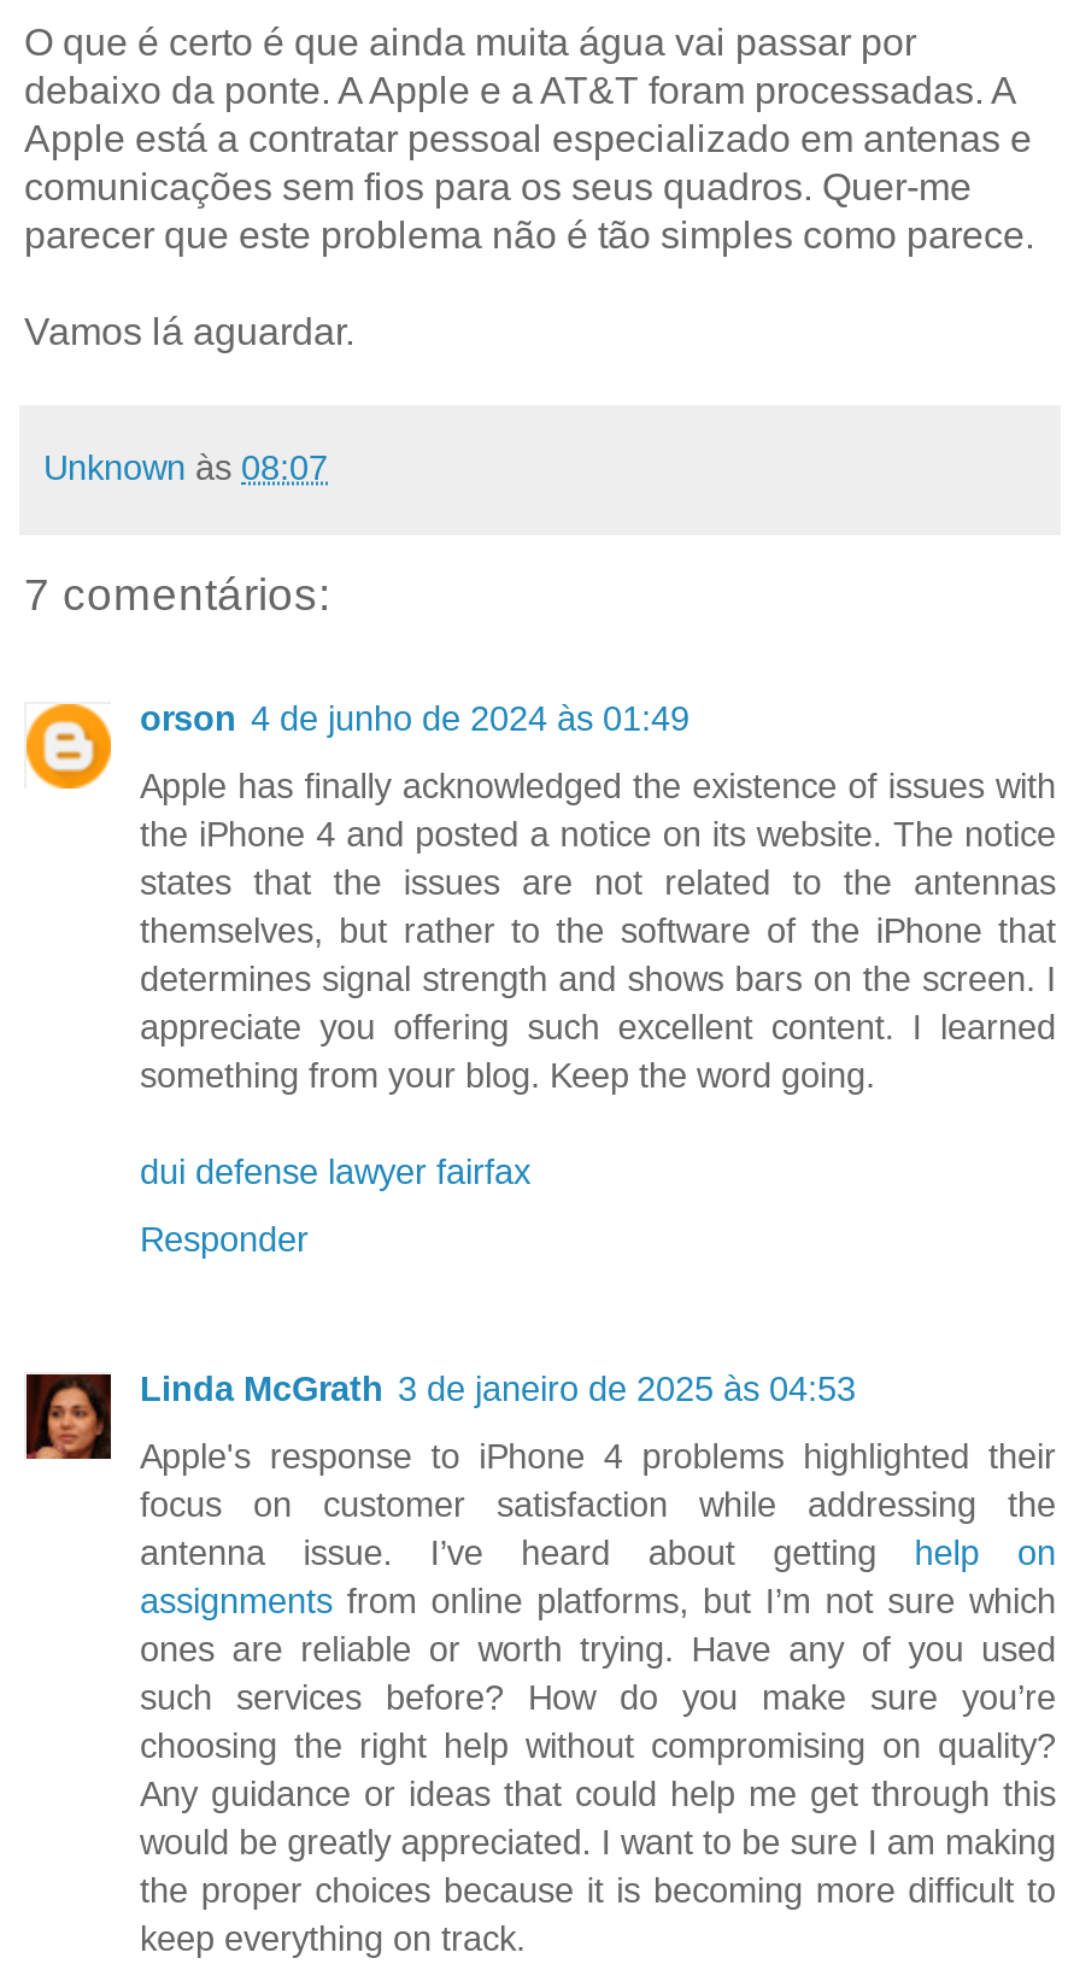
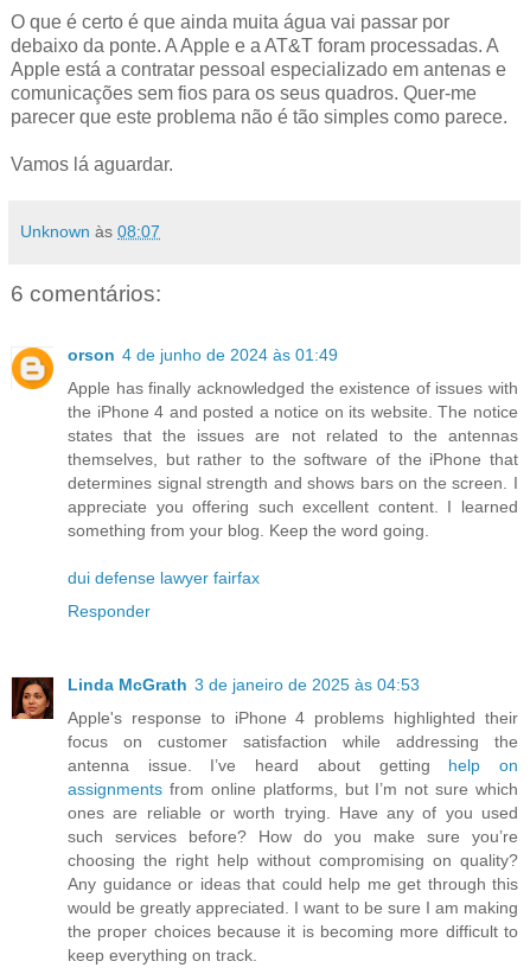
- 7 comentários:
+ 6 comentários:
